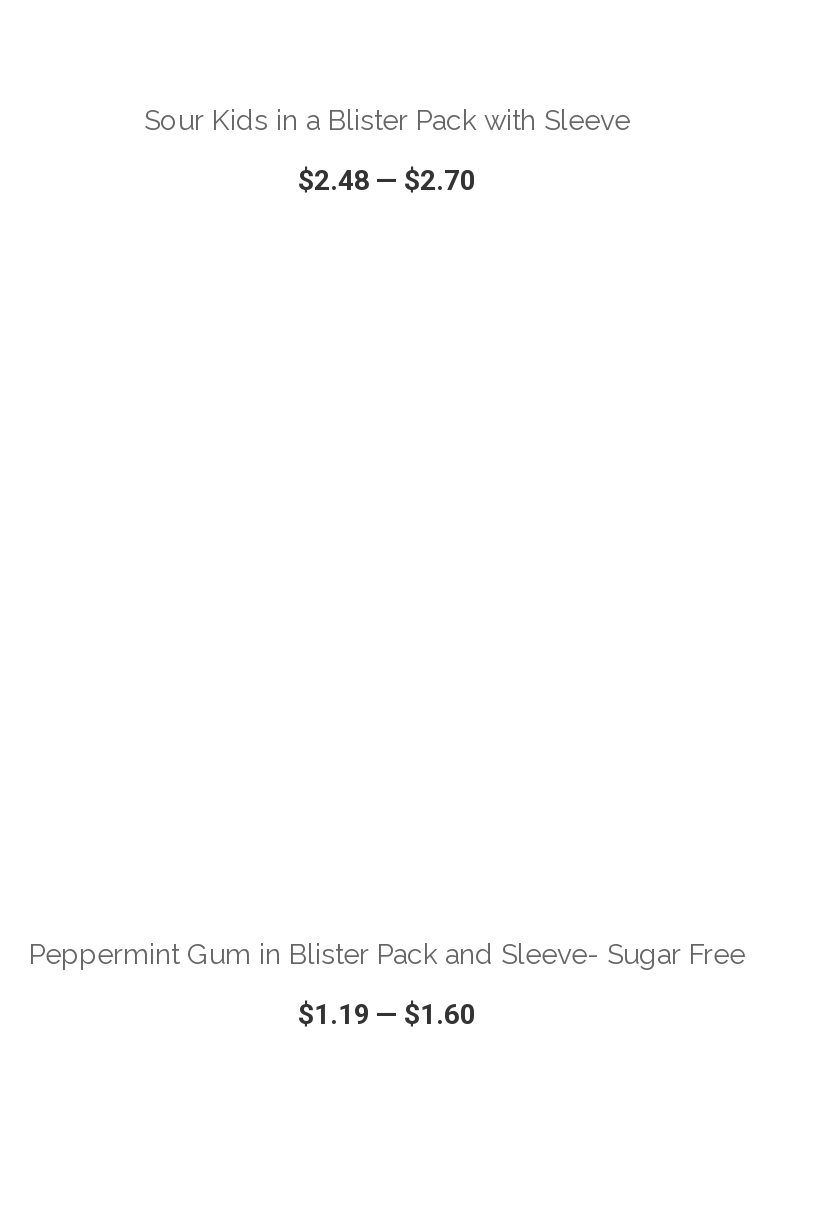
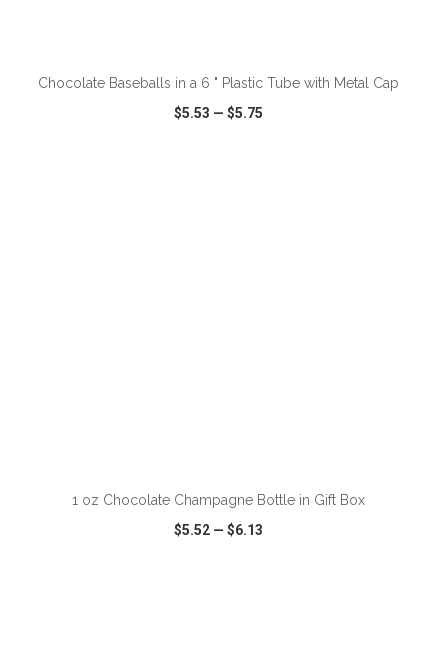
- Sour Kids in a Blister Pack with Sleeve
+ Chocolate Baseballs in a 6 " Plastic Tube with Metal Cap

- $2.48 — $2.70
+ $5.53 — $5.75

- Peppermint Gum in Blister Pack and Sleeve- Sugar Free
+ 1 oz Chocolate Champagne Bottle in Gift Box

- $1.19 — $1.60
+ $5.52 — $6.13
